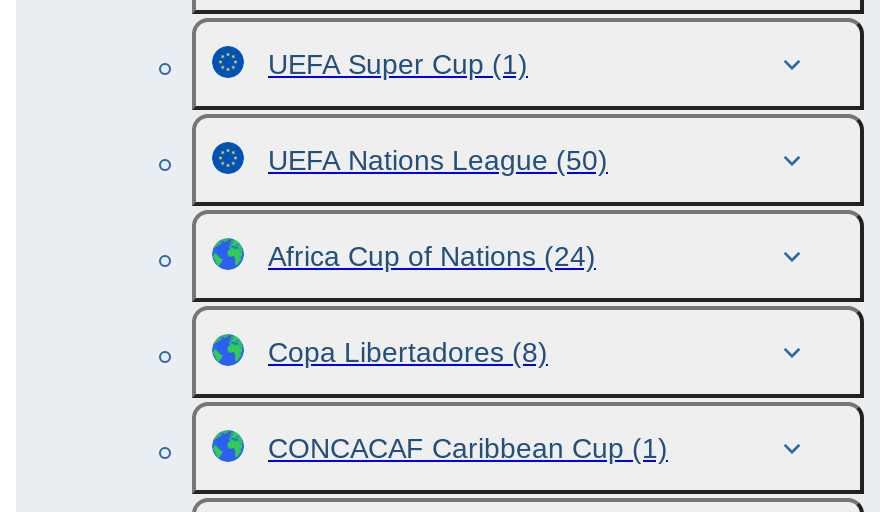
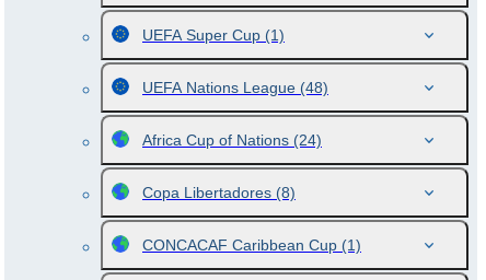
- UEFA Nations League (50)
+ UEFA Nations League (48)
